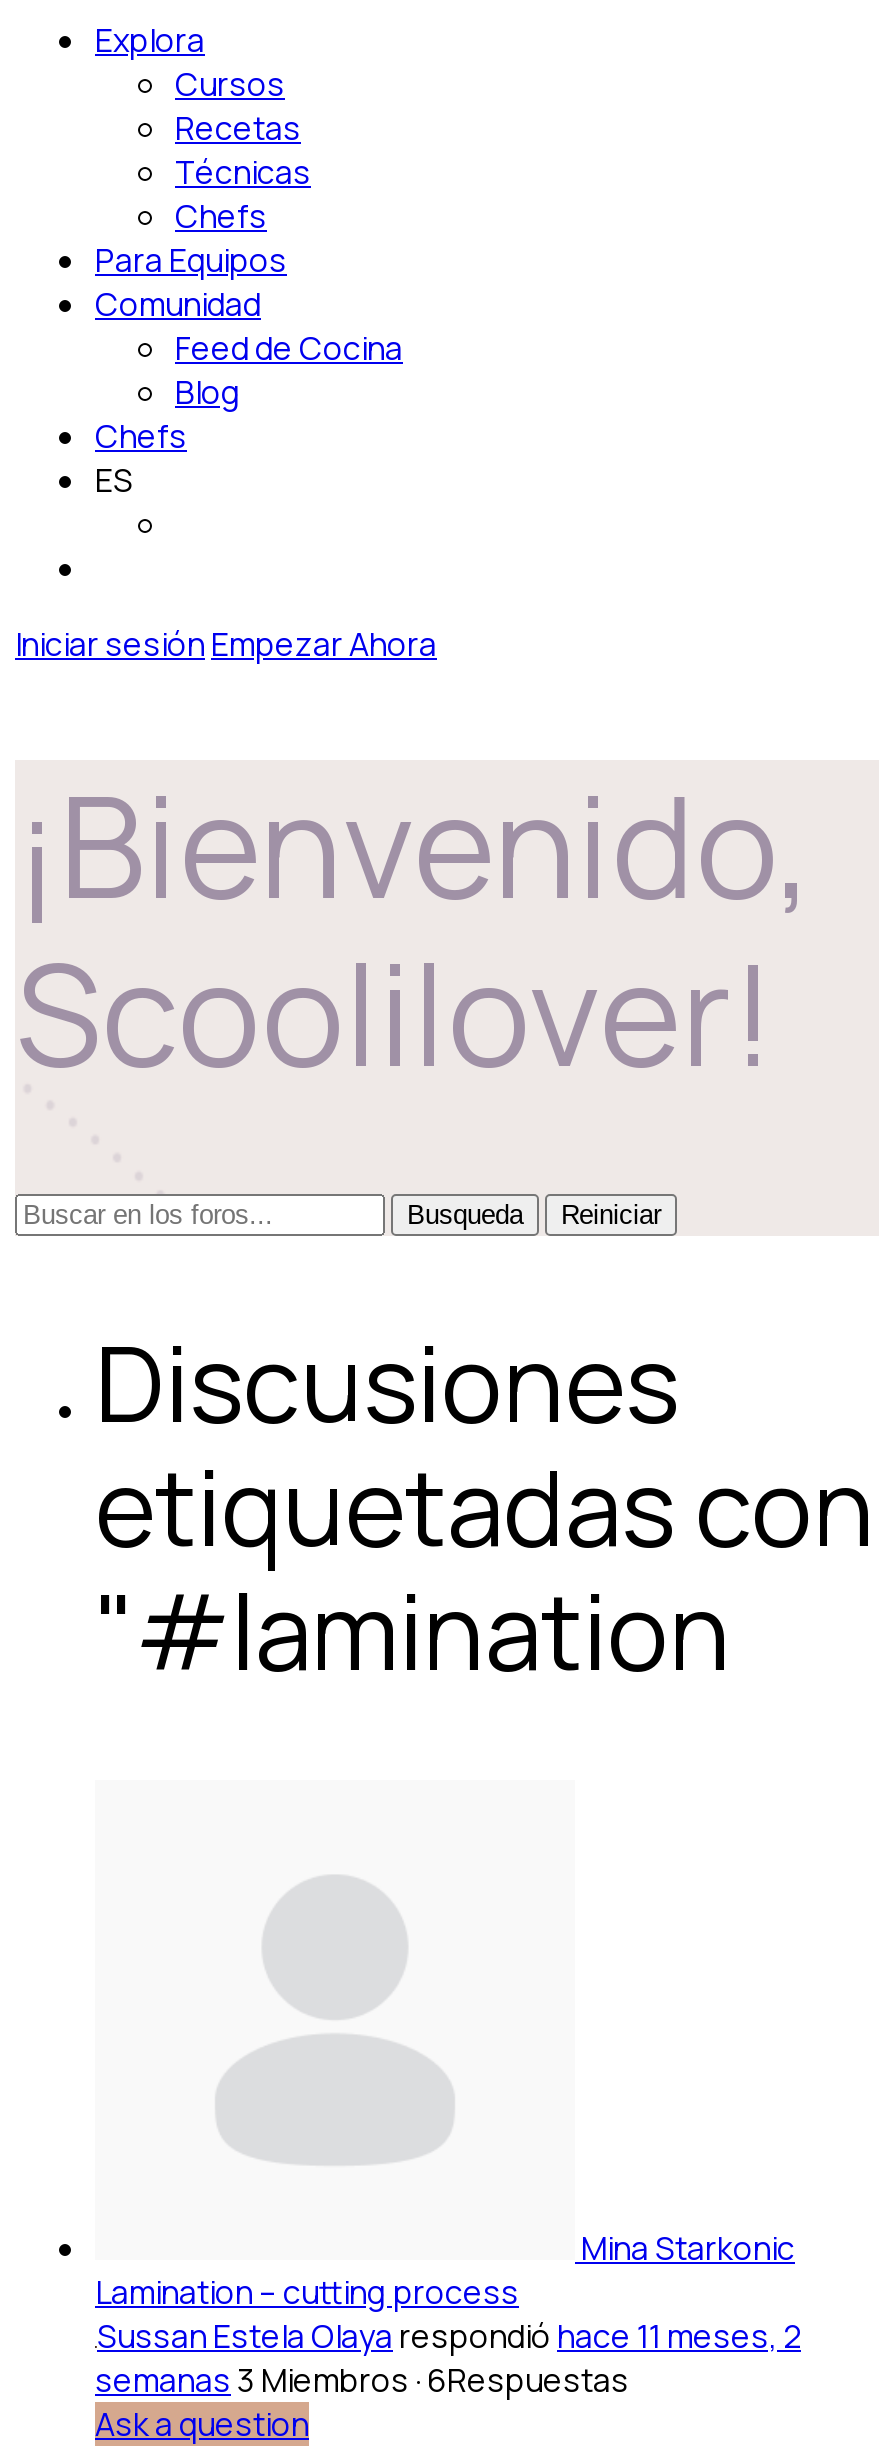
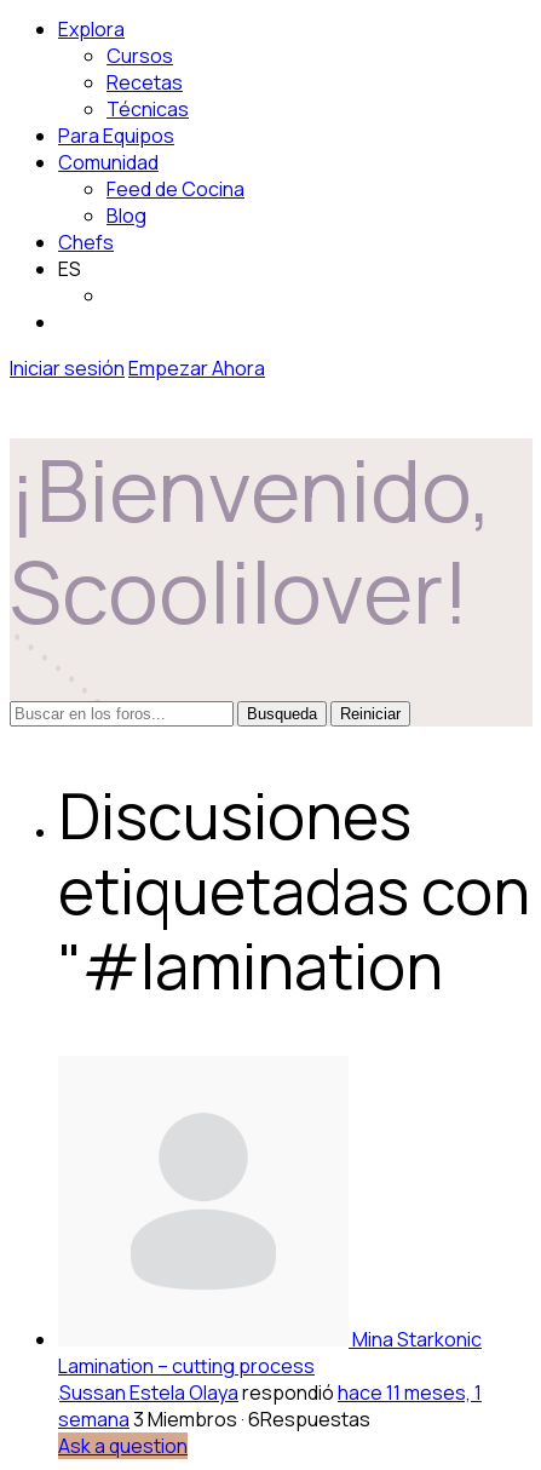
- Chefs

- Sussan Estela Olaya respondió hace 11 meses, 2
+ Sussan Estela Olaya respondió hace 11 meses, 1

- semanas 3 Miembros · 6Respuestas
+ semana 3 Miembros · 6Respuestas
